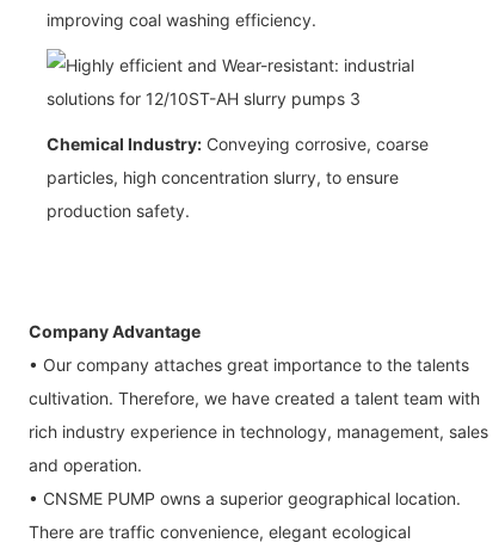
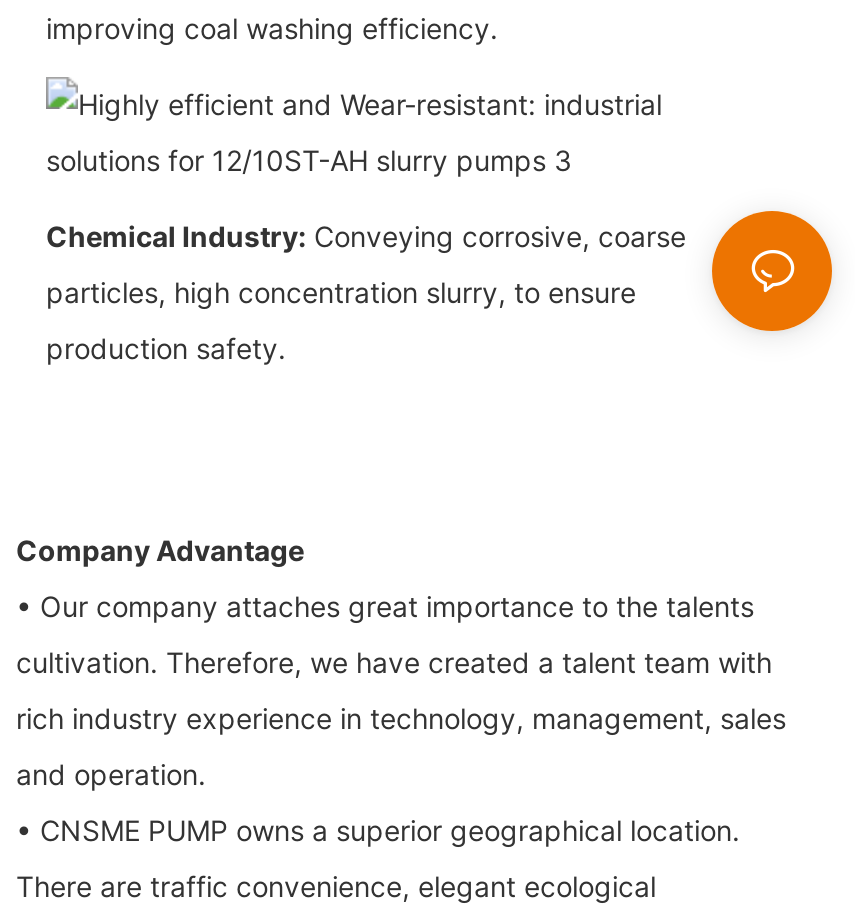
+ [image]
